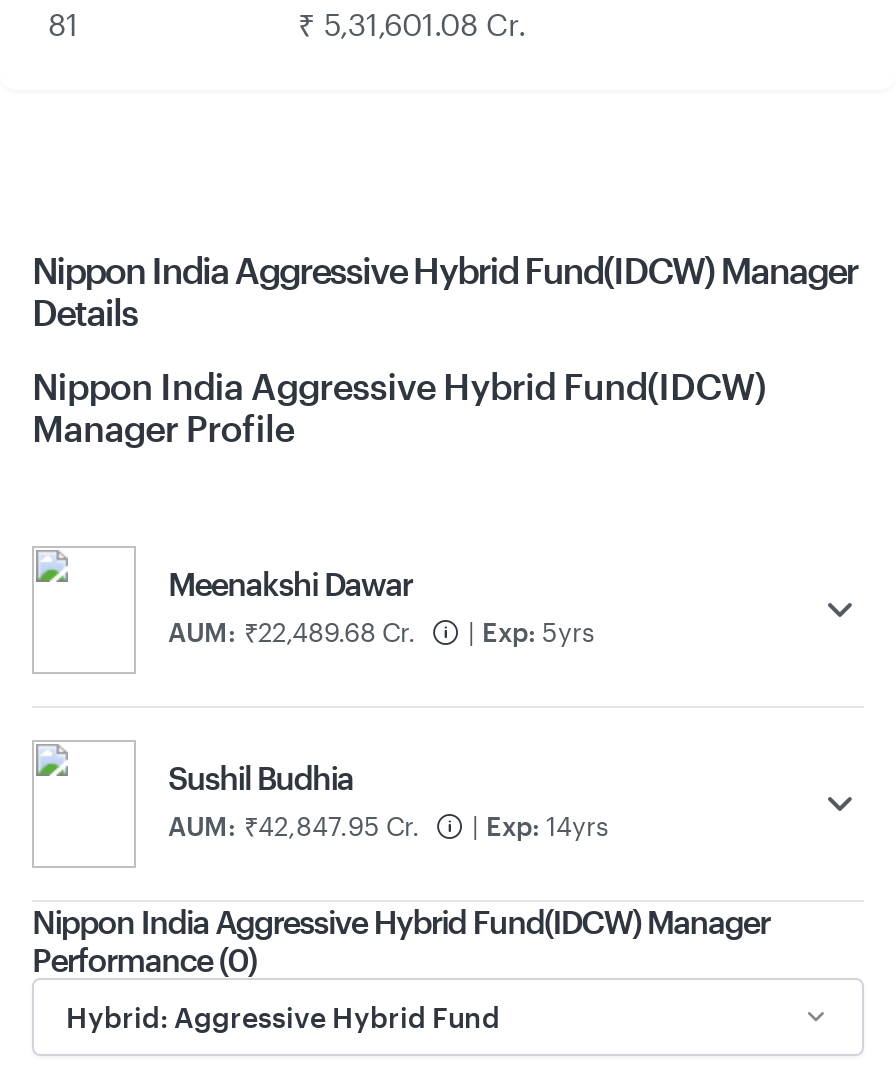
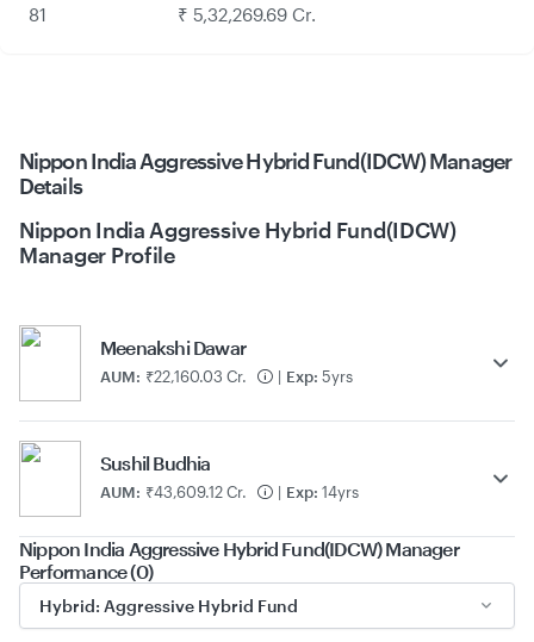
- ₹ 5,31,601.08 Cr.
+ ₹ 5,32,269.69 Cr.

- AUM: ₹22,489.68 Cr.
+ AUM: ₹22,160.03 Cr.

- AUM: ₹42,847.95 Cr.
+ AUM: ₹43,609.12 Cr.
